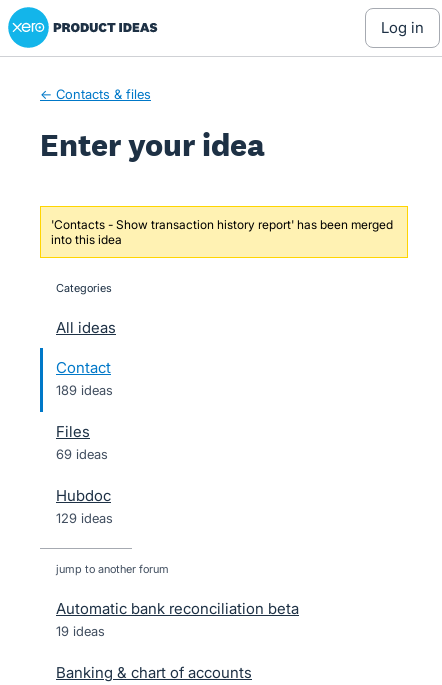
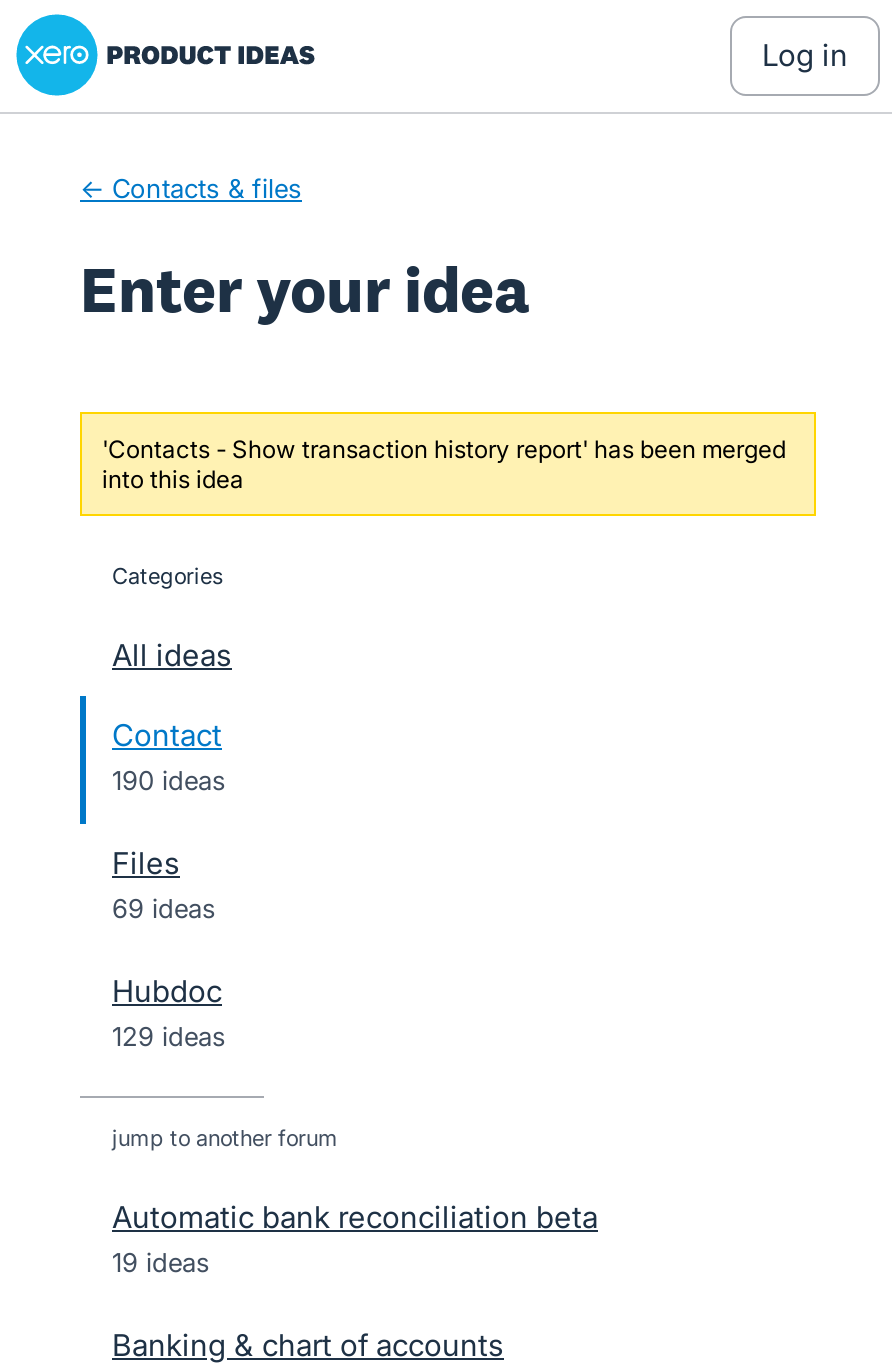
- 189 ideas
+ 190 ideas
